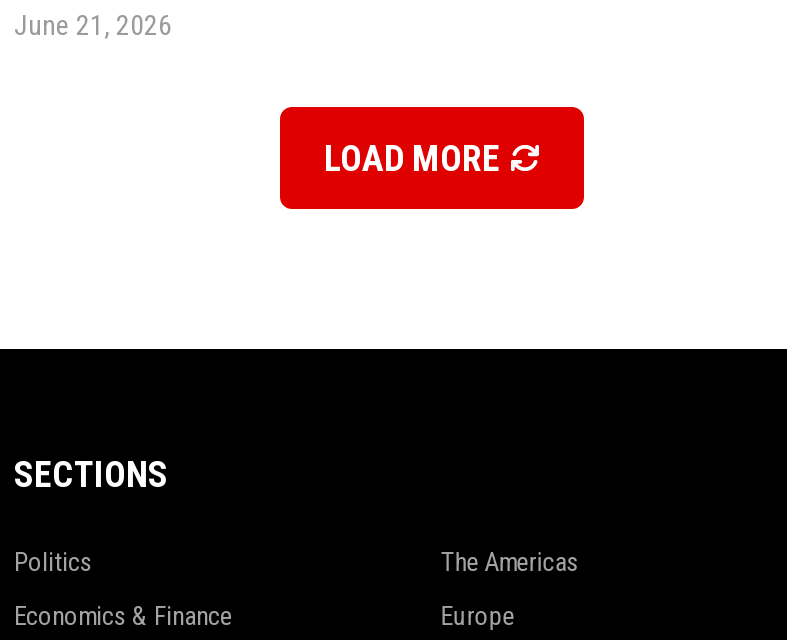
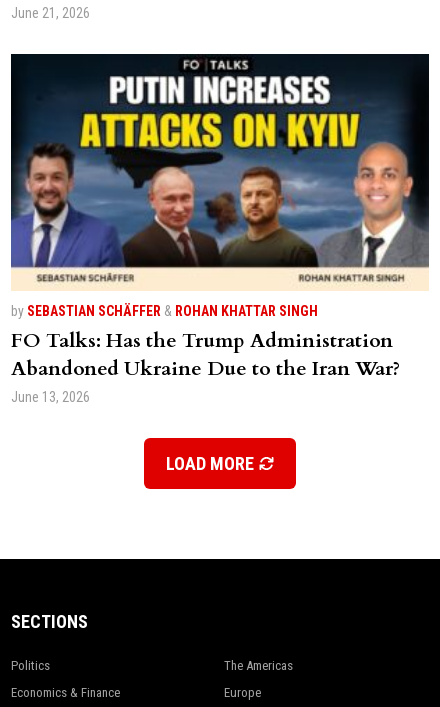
+ [image]
+ by SEBASTIAN SCHÄFFER & ROHAN KHATTAR SINGH
+ FO Talks: Has the Trump Administration
+ Abandoned Ukraine Due to the Iran War?
+ June 13, 2026
